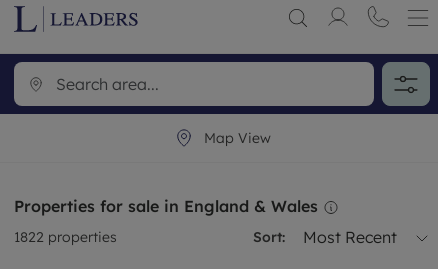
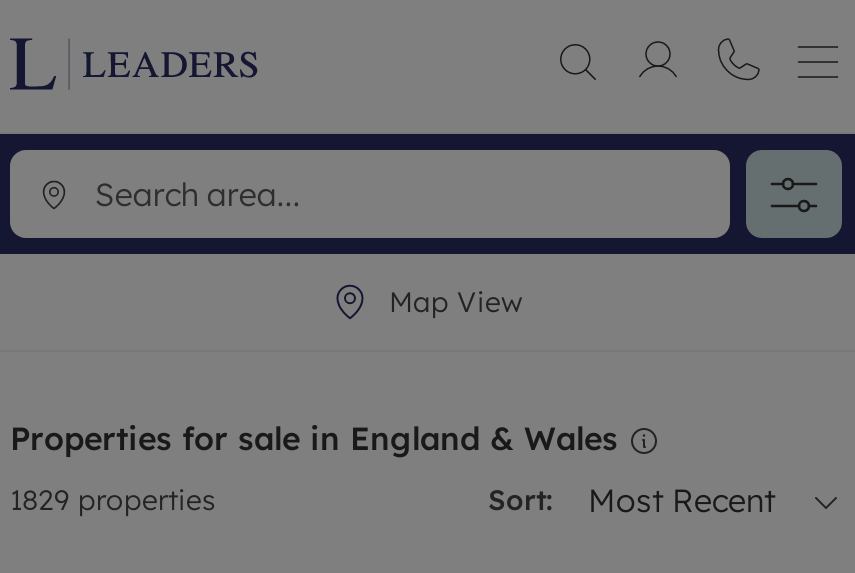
- 1822 properties
+ 1829 properties
